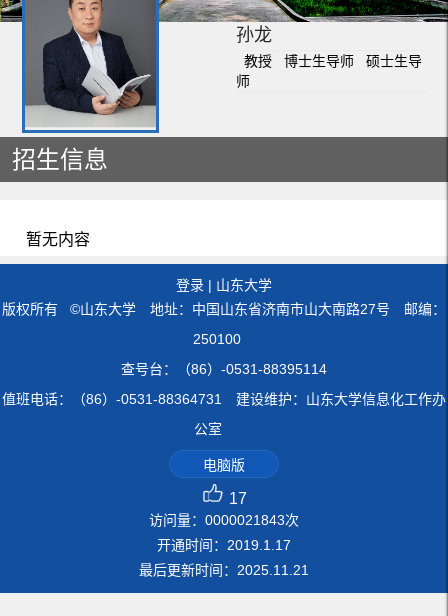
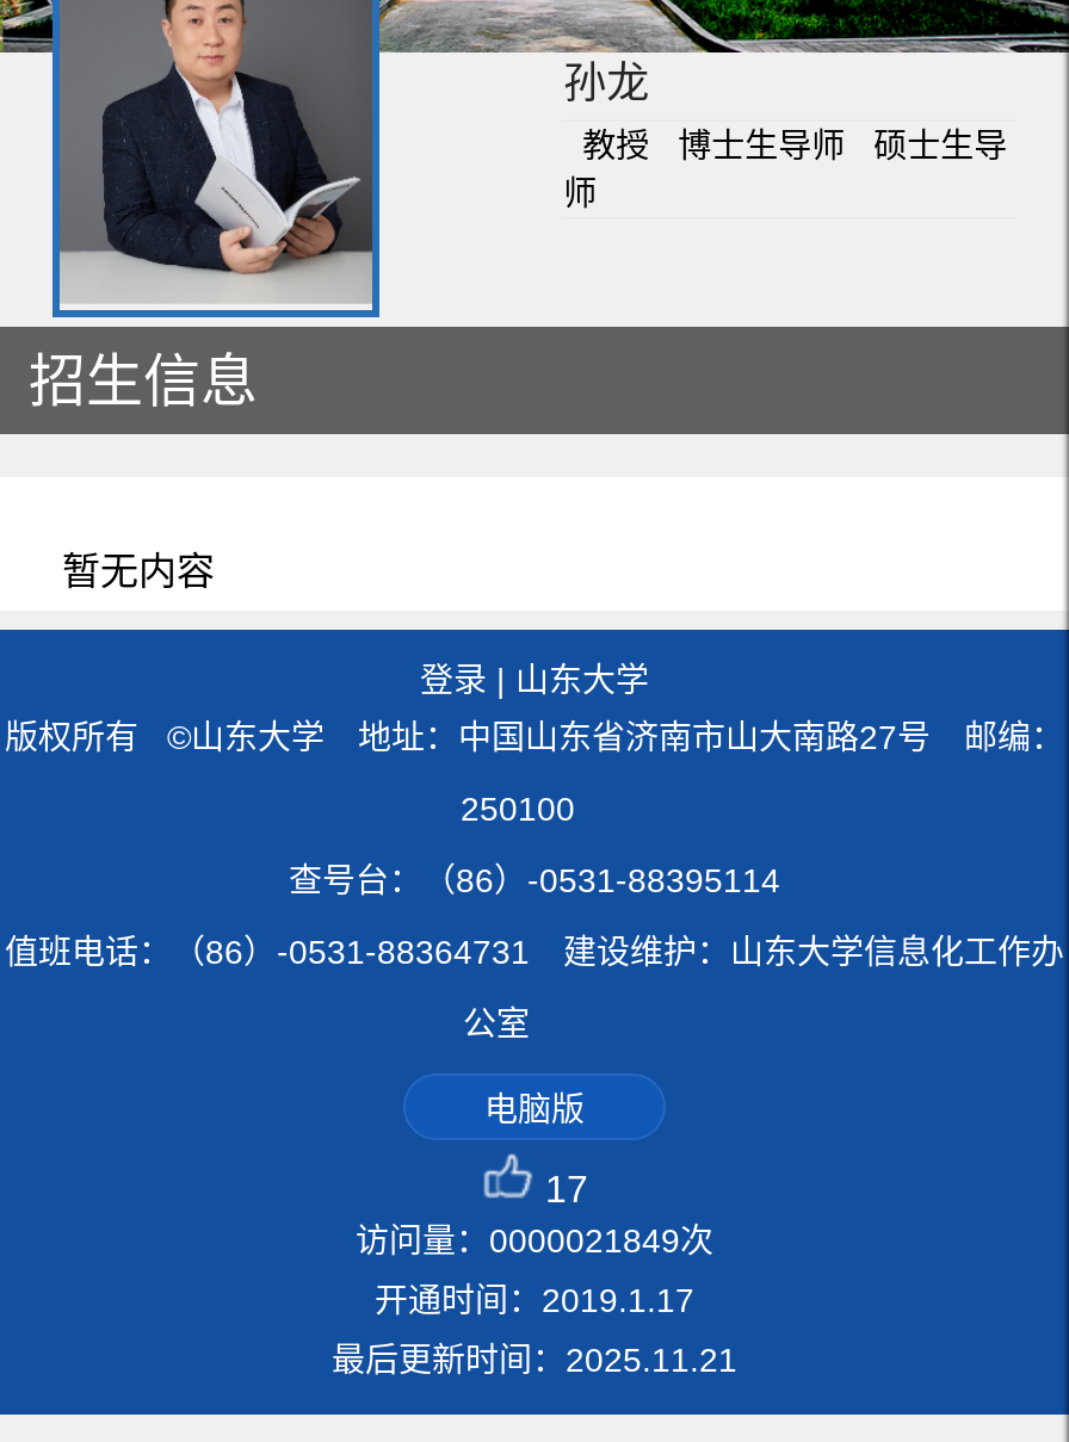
- 访问量：0000021843次
+ 访问量：0000021849次
